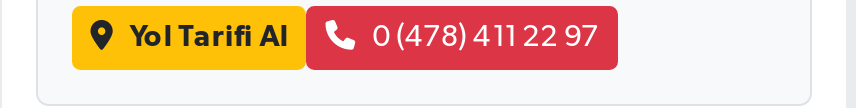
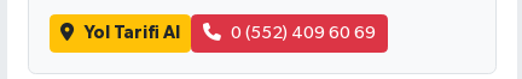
- 0 (478) 411 22 97
+ 0 (552) 409 60 69
